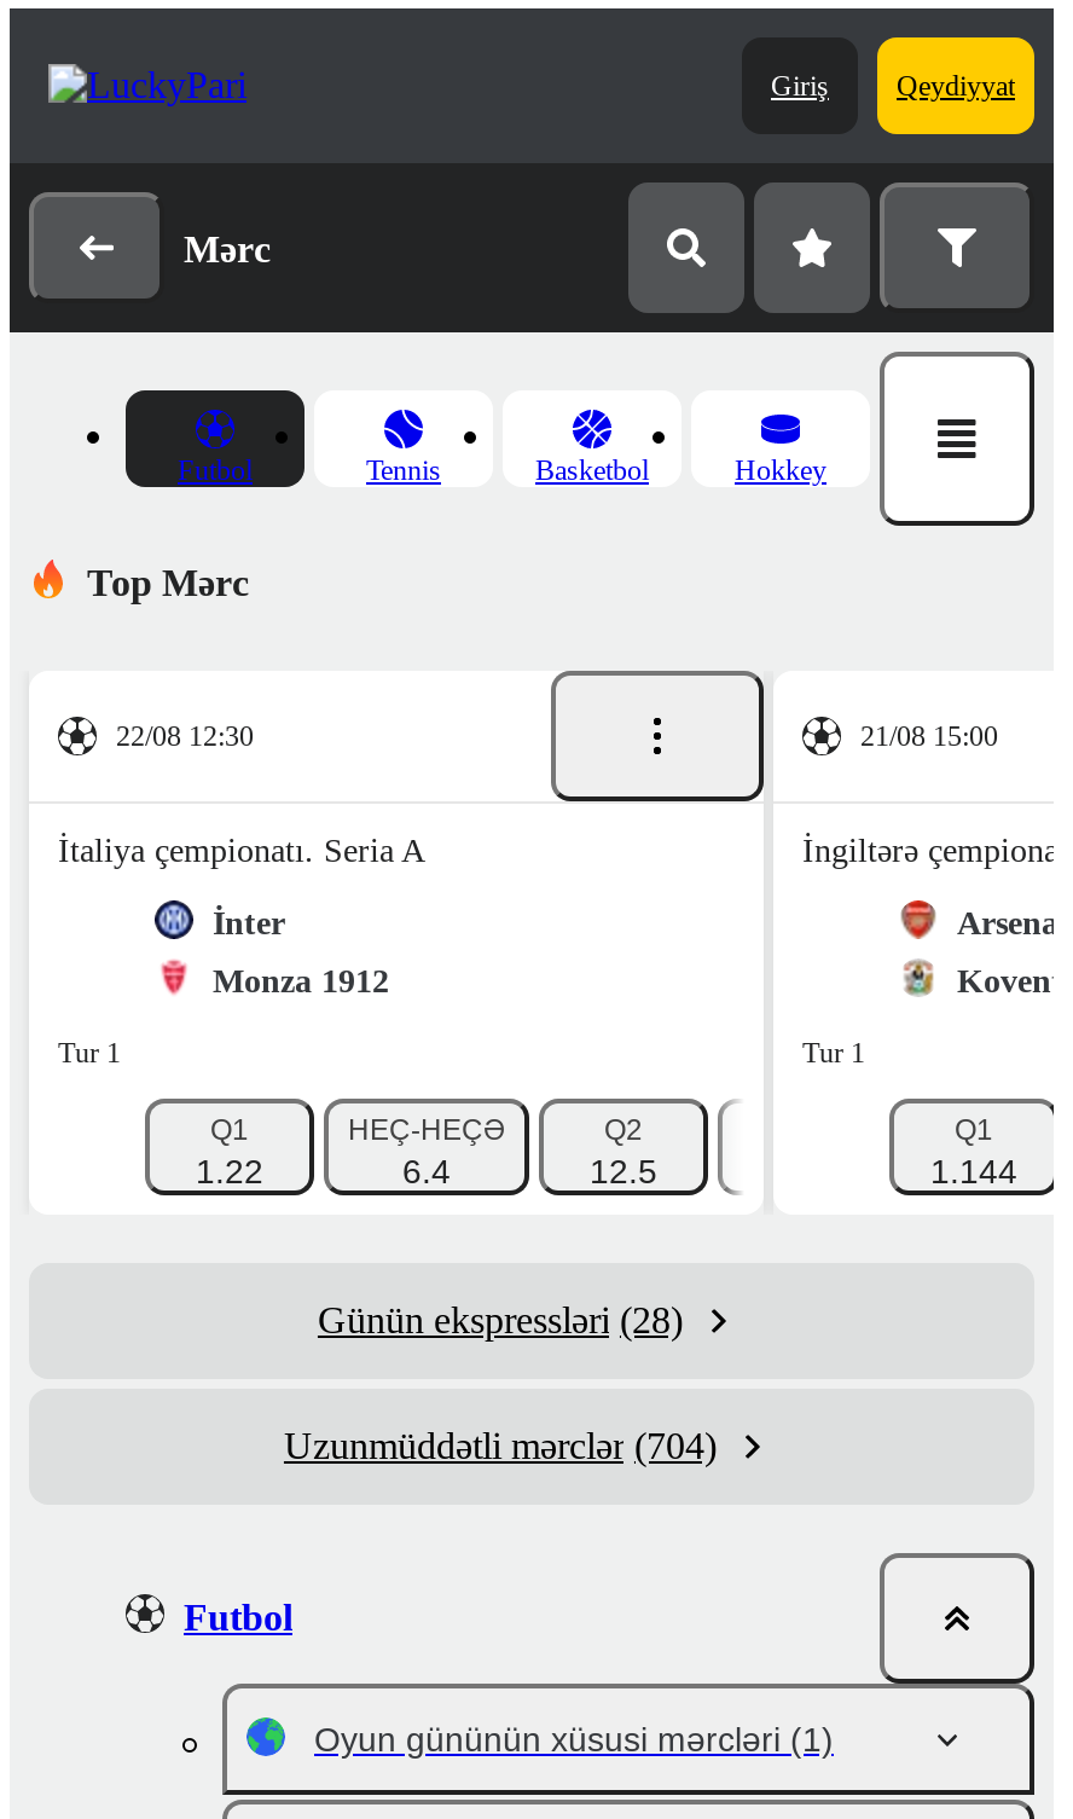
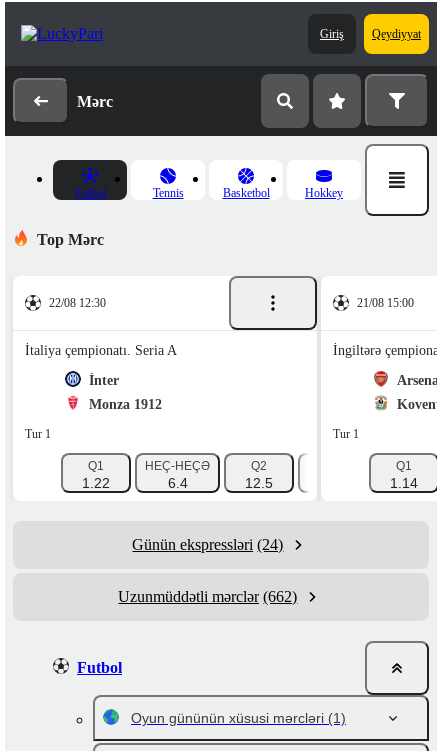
- 1.144
+ 1.14

- Günün ekspressləri (28)
+ Günün ekspressləri (24)

- Uzunmüddətli mərclər (704)
+ Uzunmüddətli mərclər (662)
